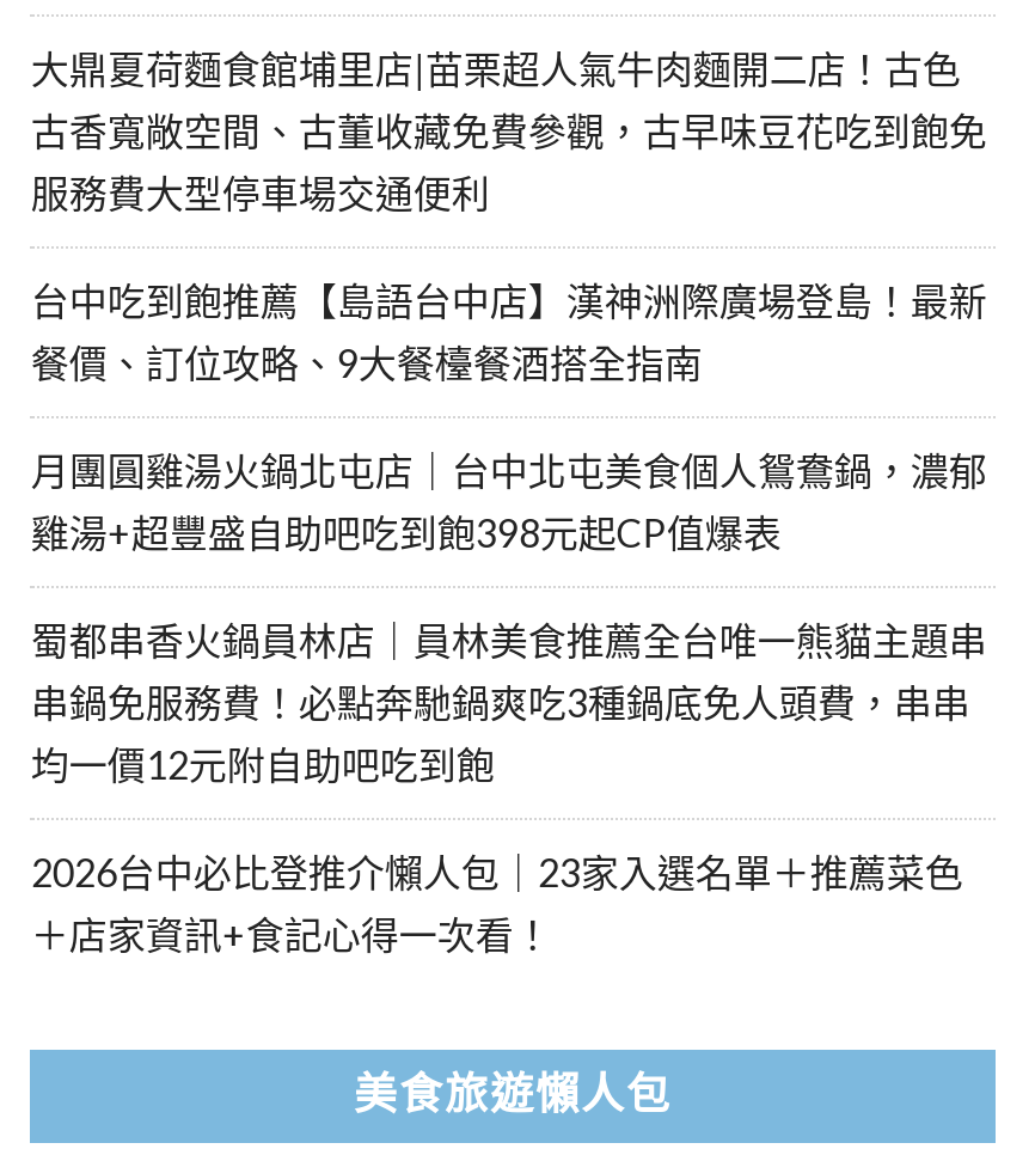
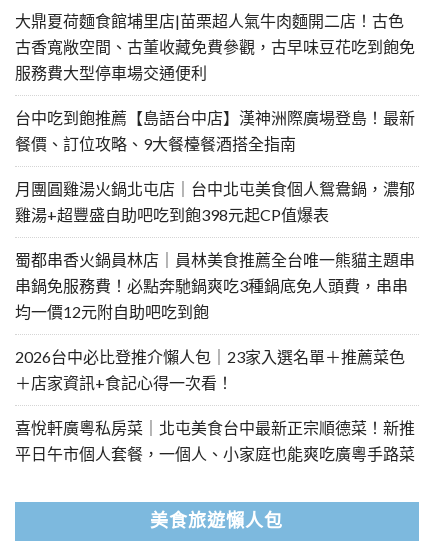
+ 喜悅軒廣粵私房菜｜北屯美食台中最新正宗順德菜！新推
+ 平日午市個人套餐，一個人、小家庭也能爽吃廣粵手路菜
